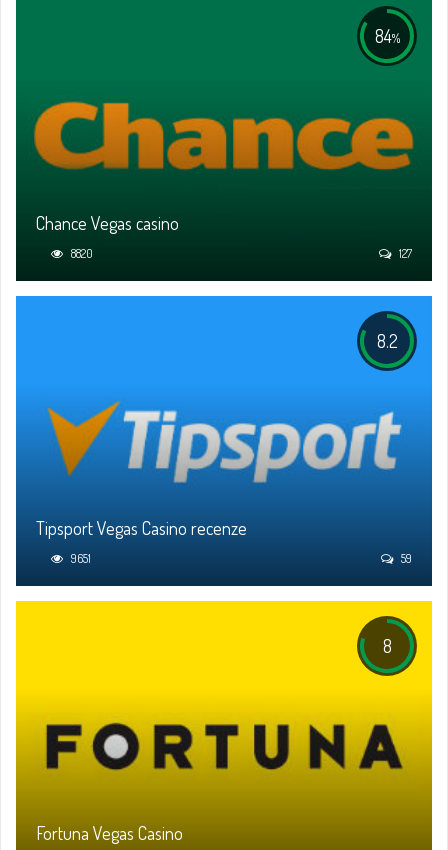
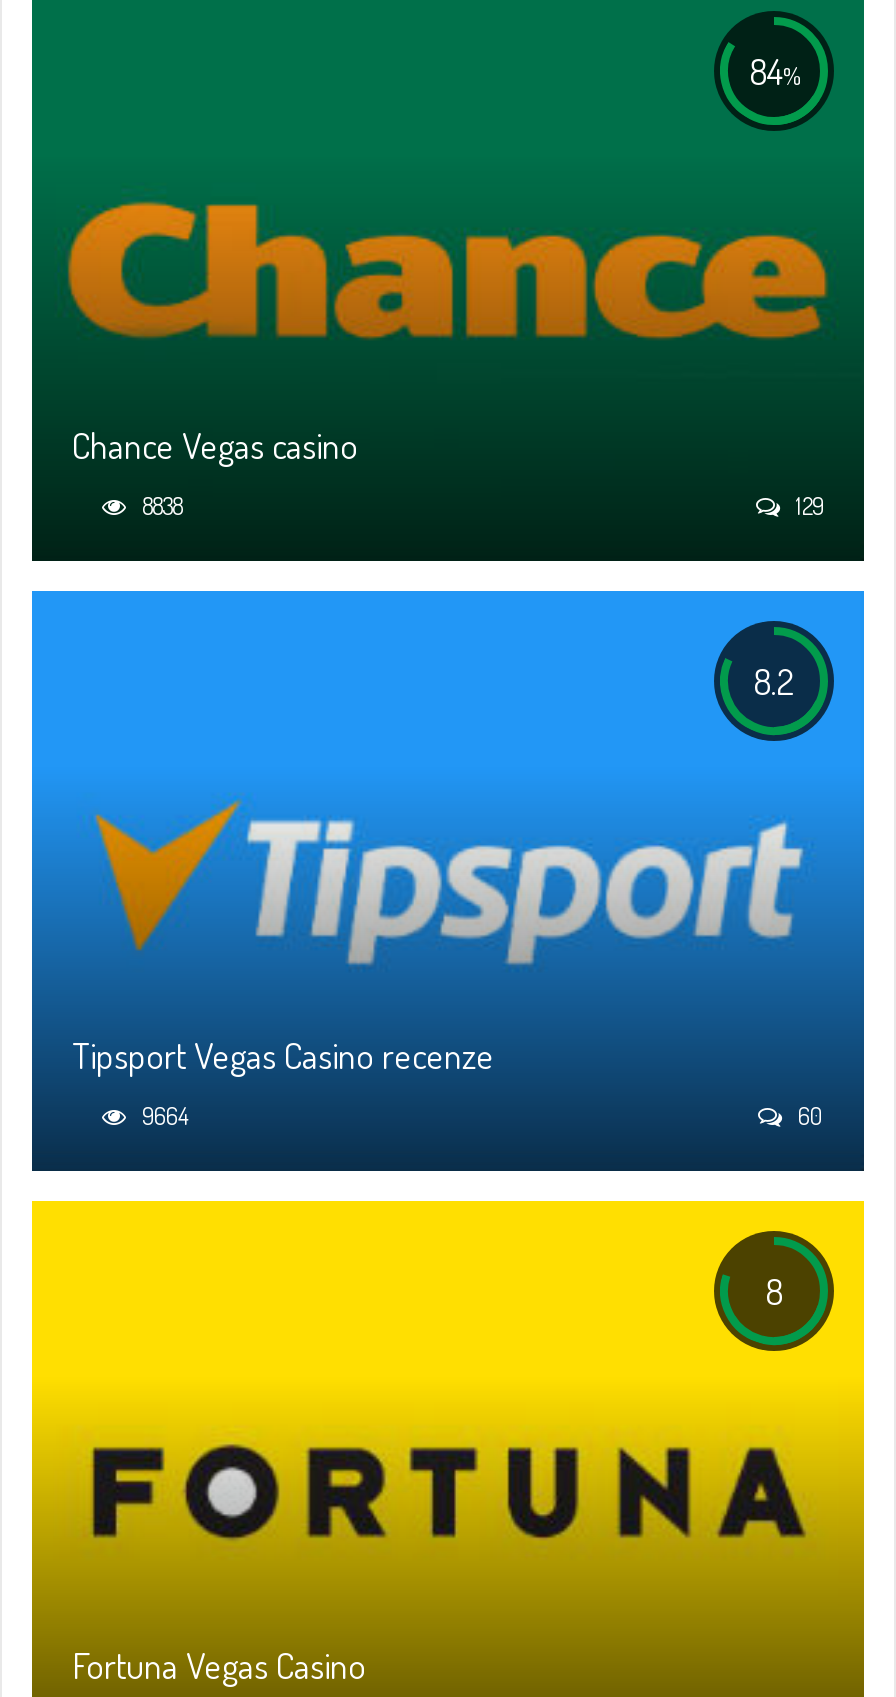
- 8820
+ 8838

- 127
+ 129

- 9651
+ 9664

- 59
+ 60
